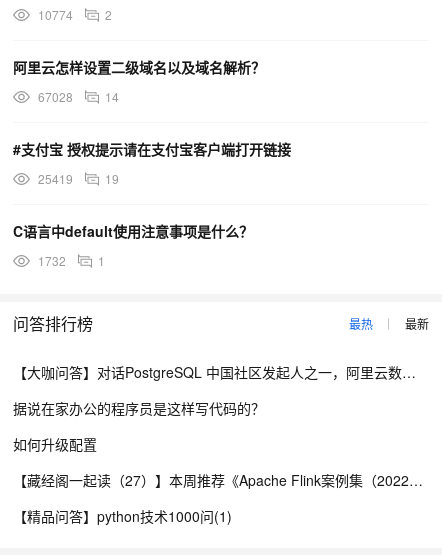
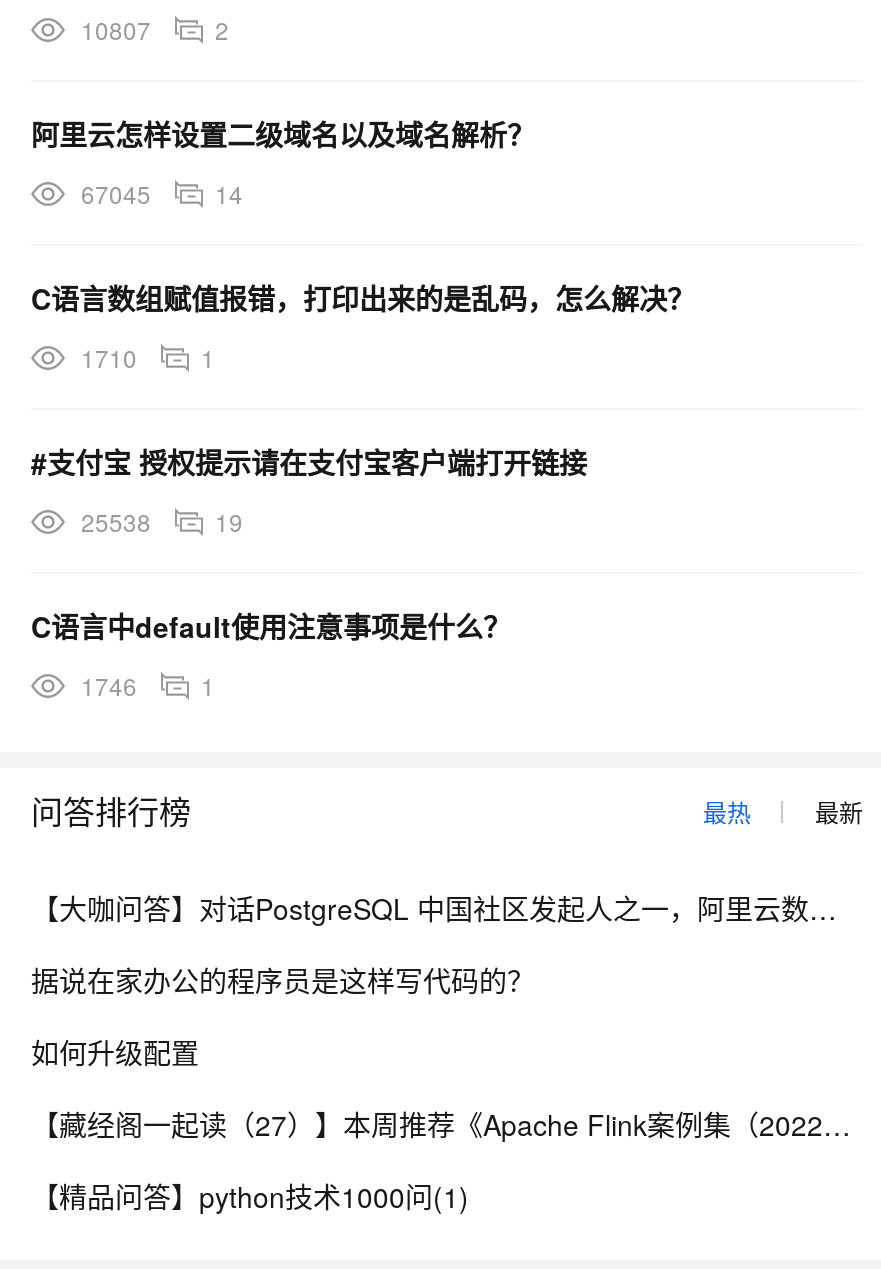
- 10774 2
+ 10807 2

- 67028 14
+ 67045 14

+ C语言数组赋值报错，打印出来的是乱码，怎么解决？
+ 1710
+ 1

- 25419 19
+ 25538 19

- 1732 1
+ 1746 1
